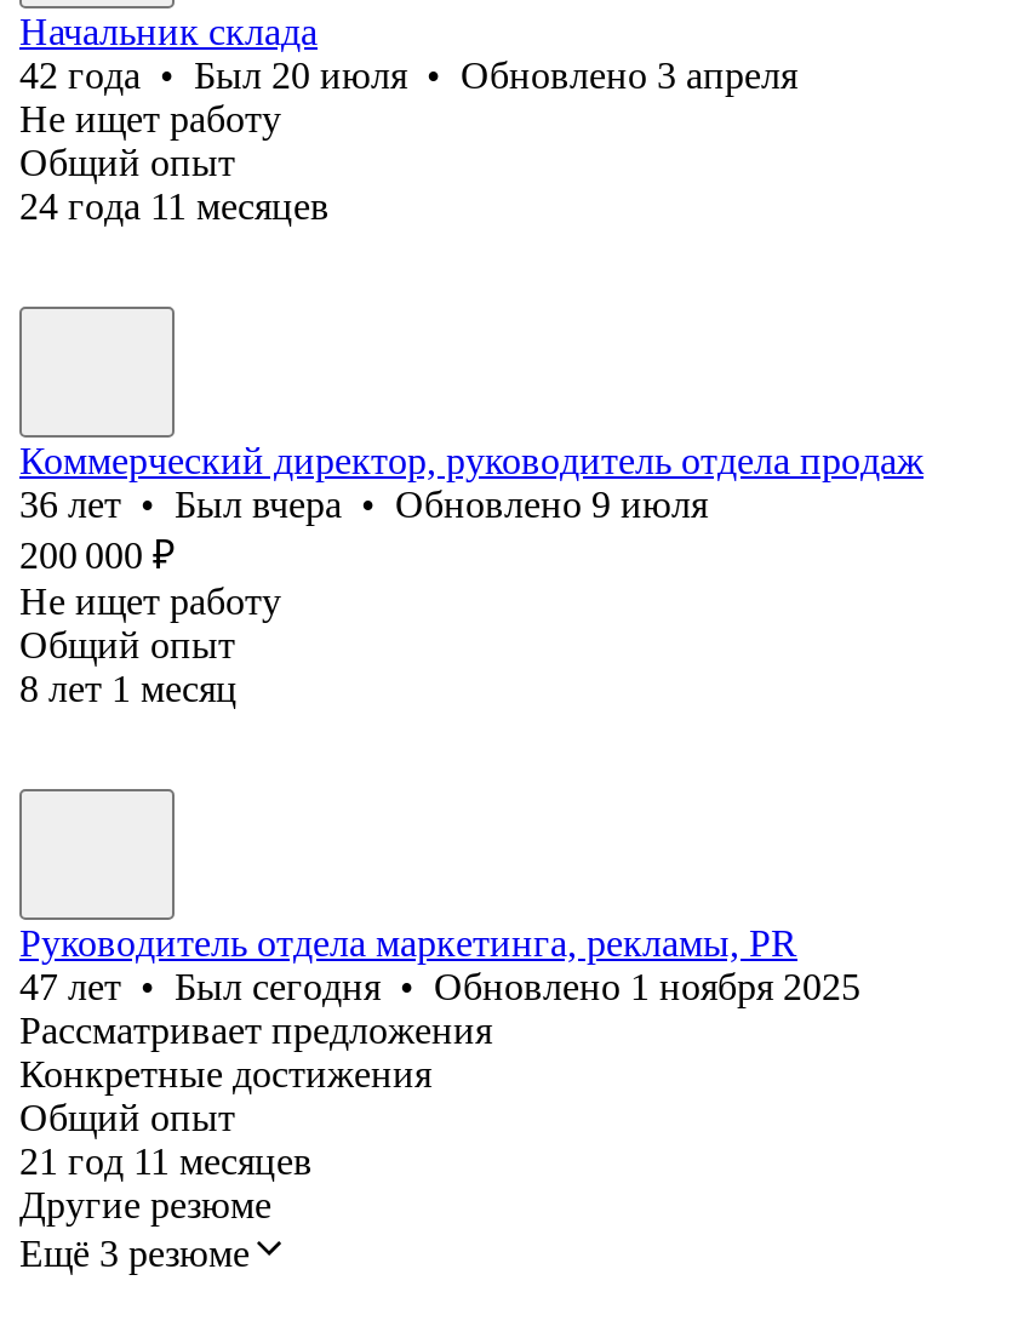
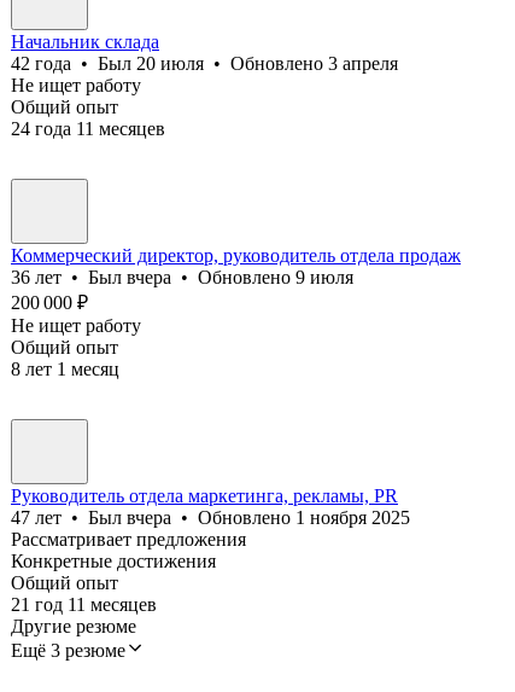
- 47 лет • Был сегодня • Обновлено 1 ноября 2025
+ 47 лет • Был вчера • Обновлено 1 ноября 2025
